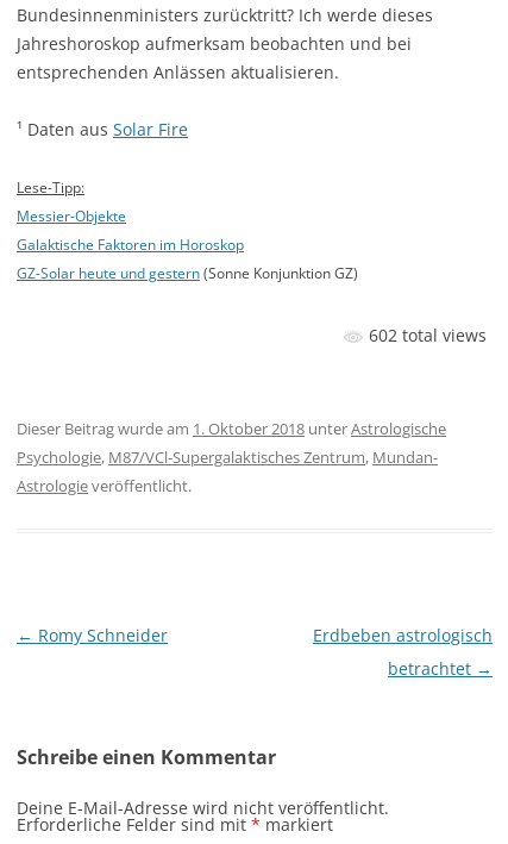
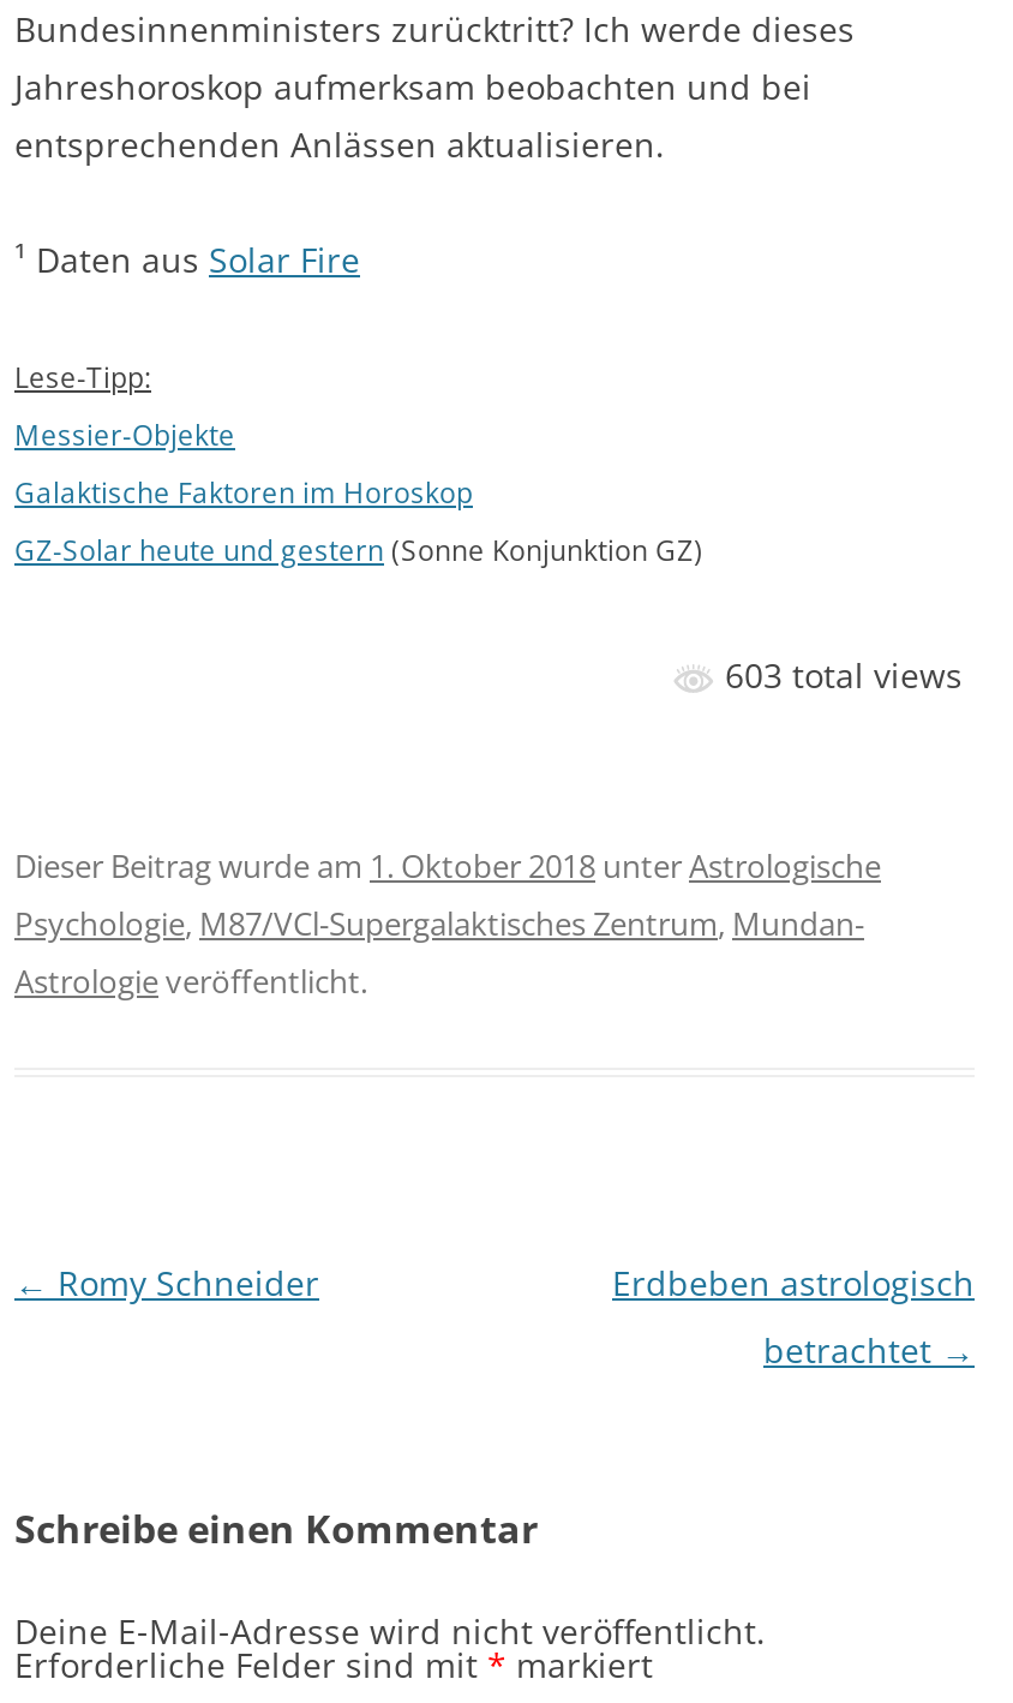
- 602 total views
+ 603 total views
